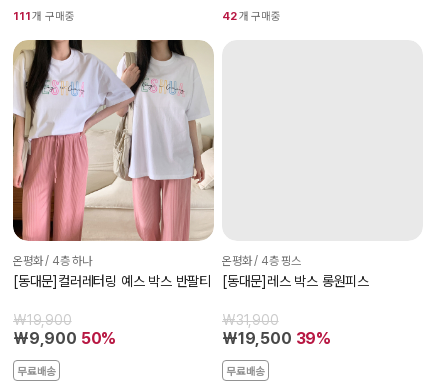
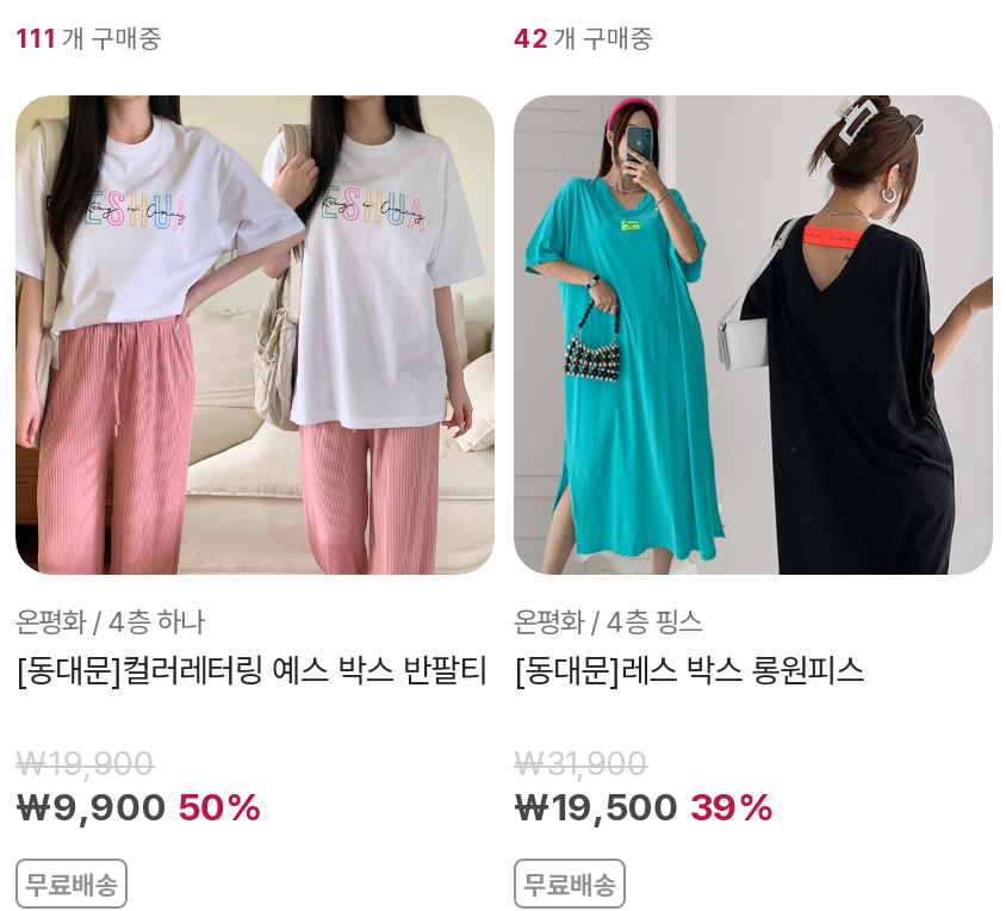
+ [image]
